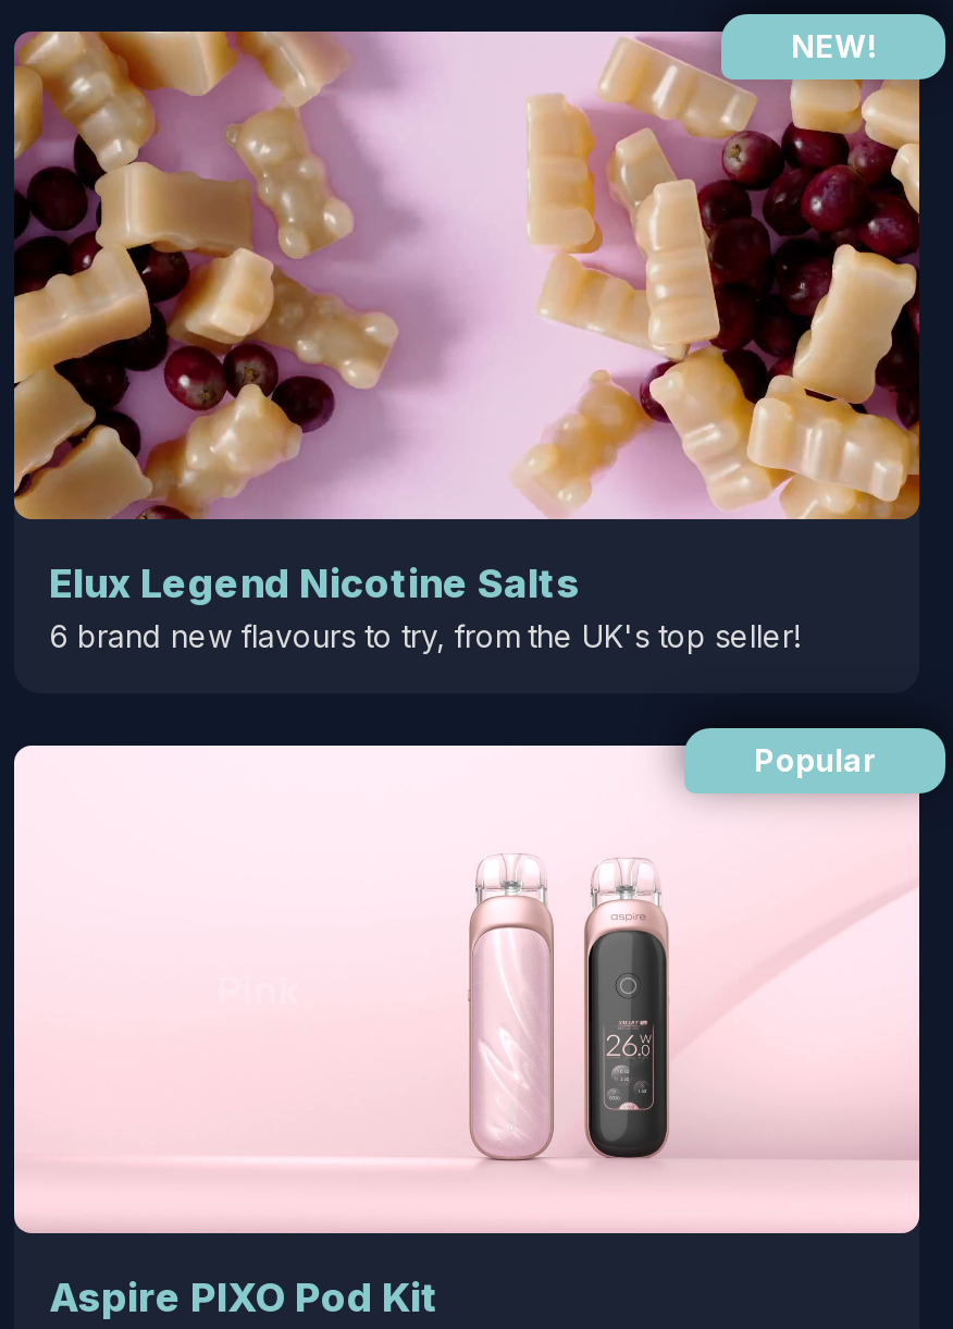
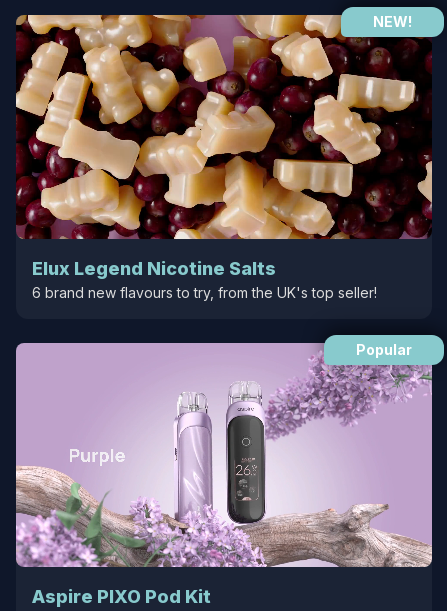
- [image]
+ [image]

- [image]
+ [image]
